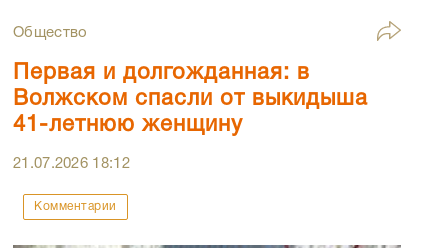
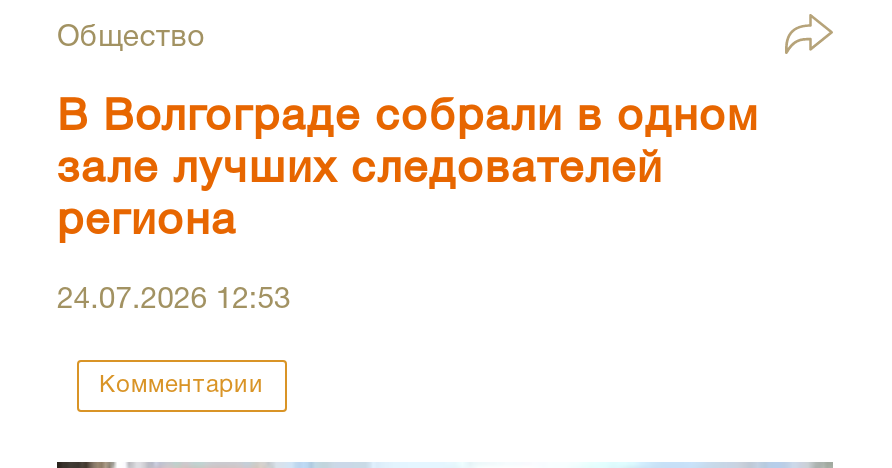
- Первая и долгожданная: в
- Волжском спасли от выкидыша
- 41-летнюю женщину
+ В Волгограде собрали в одном
+ зале лучших следователей
+ региона

- 21.07.2026 18:12
+ 24.07.2026 12:53
